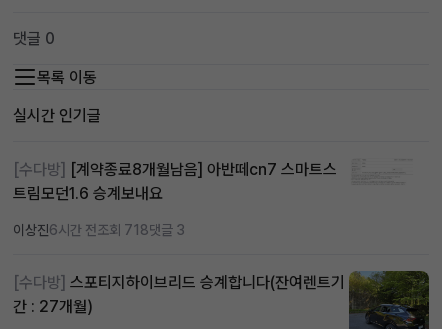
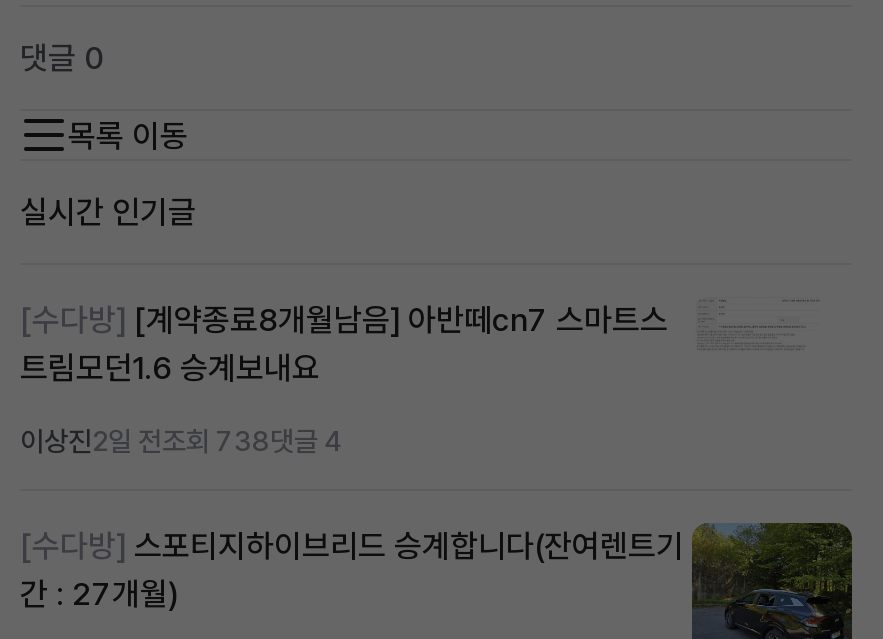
- 이상진6시간 전조회 718댓글 3
+ 이상진2일 전조회 738댓글 4
